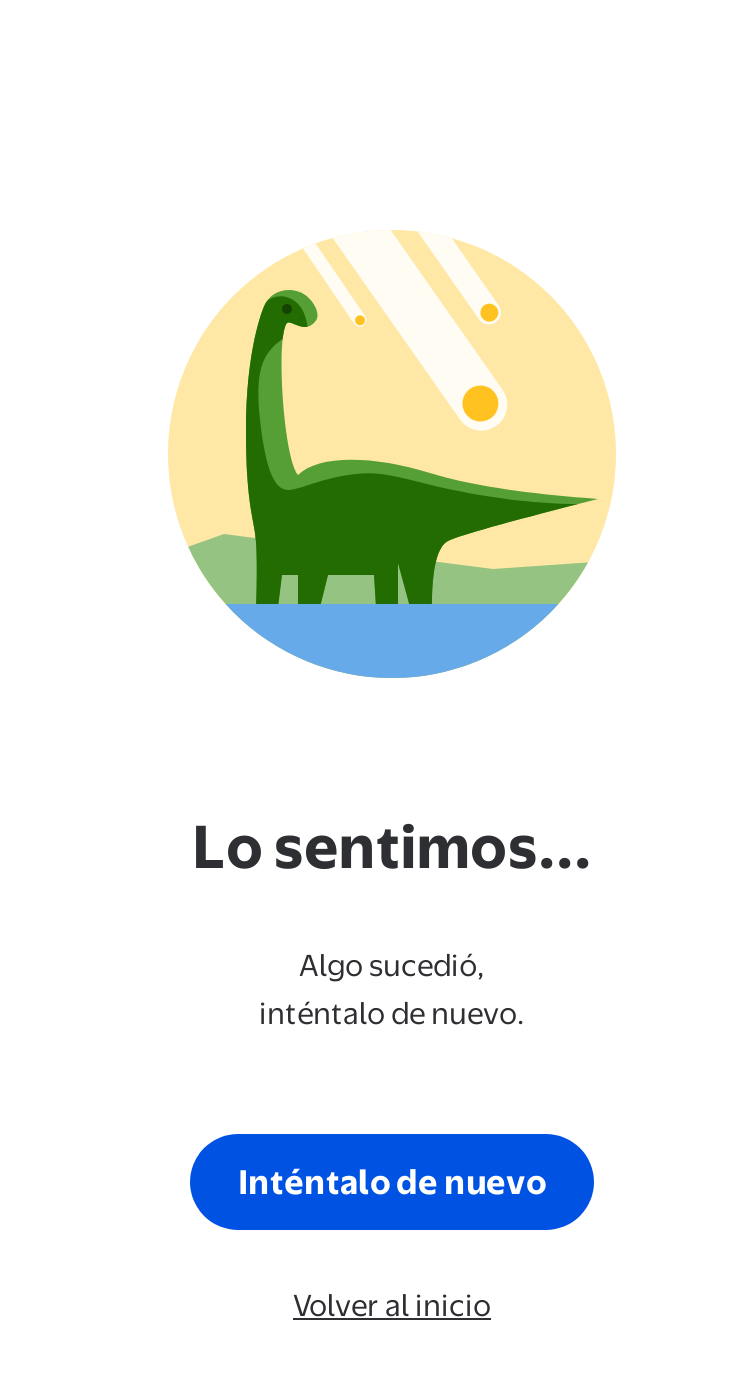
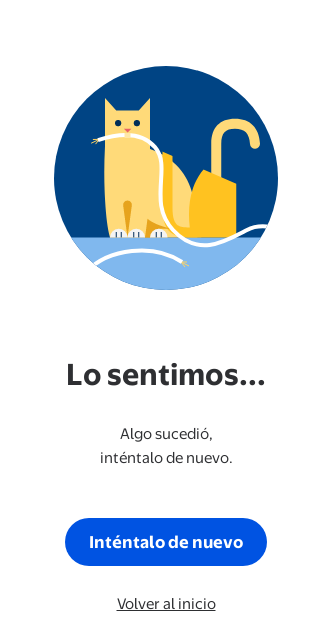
- [image]
+ [image]
